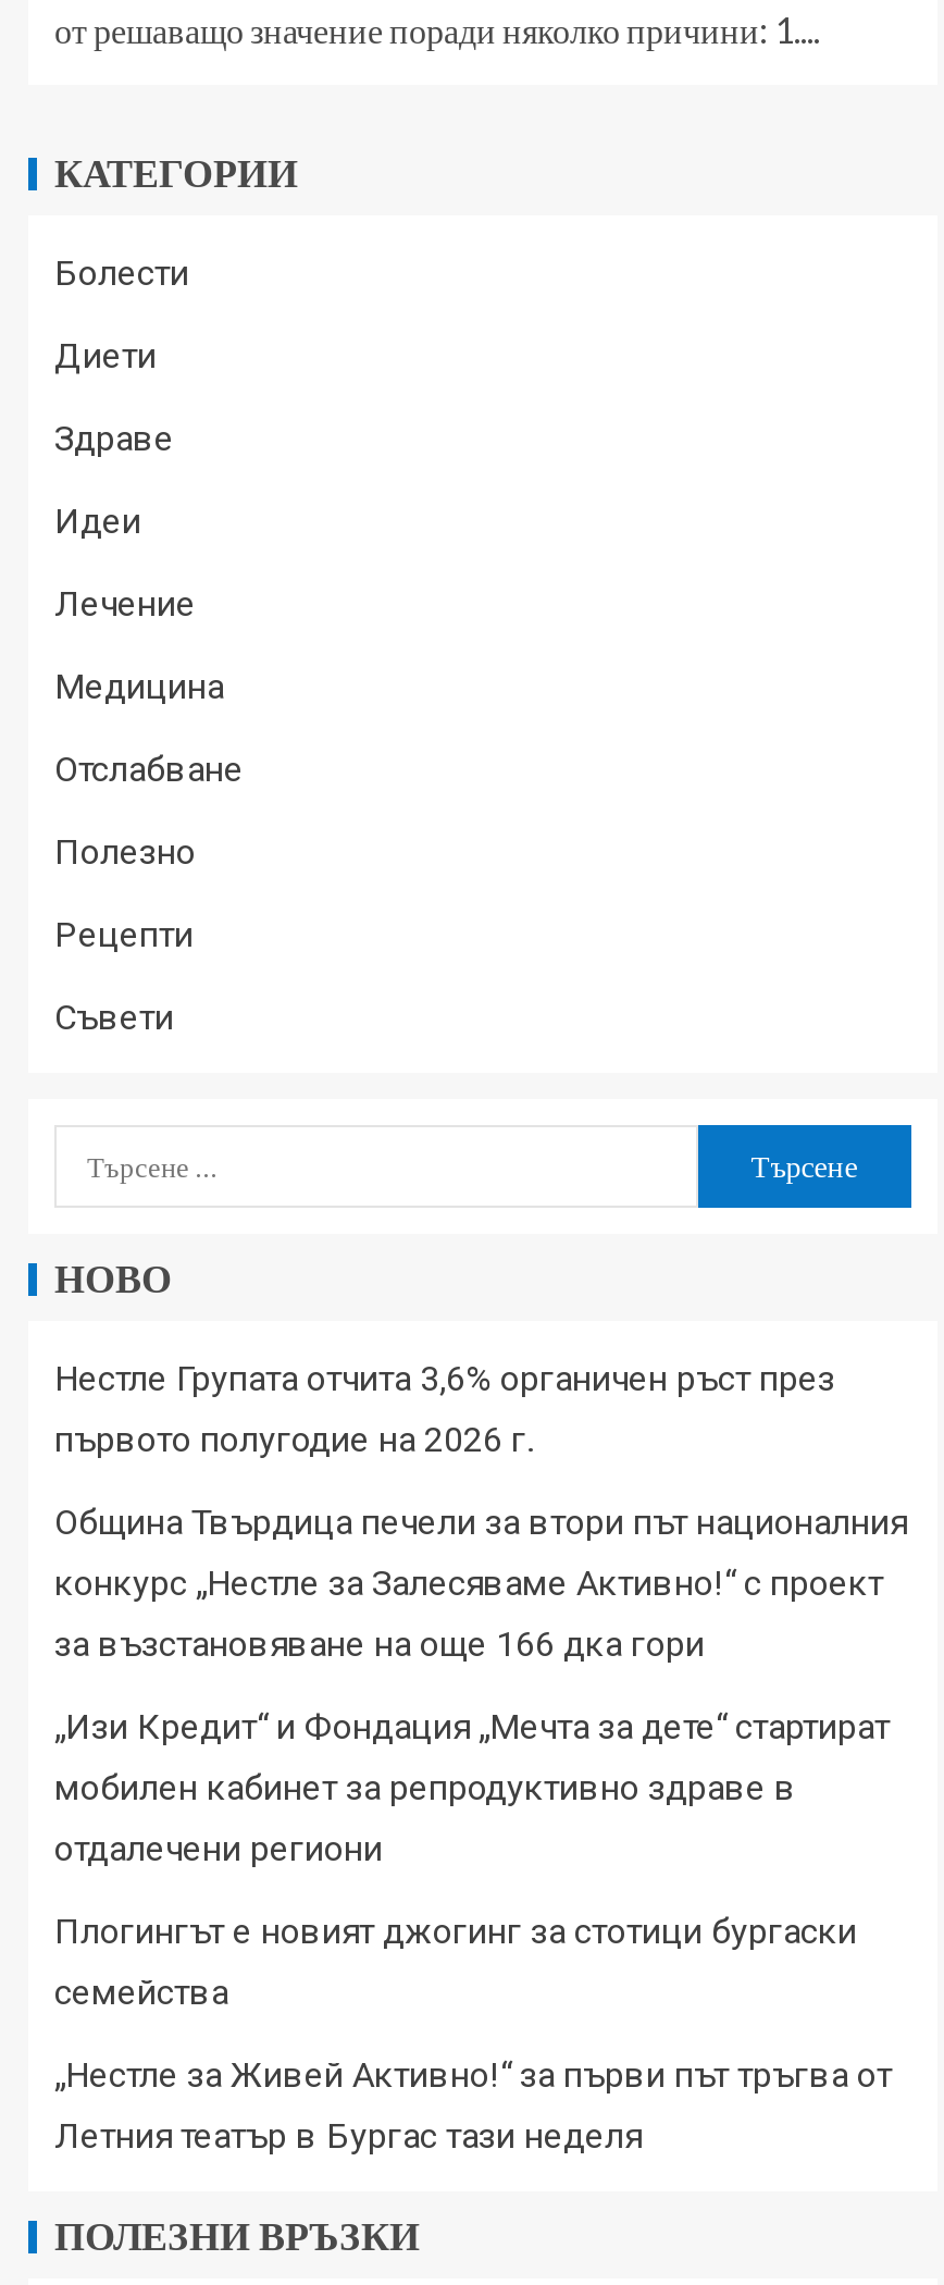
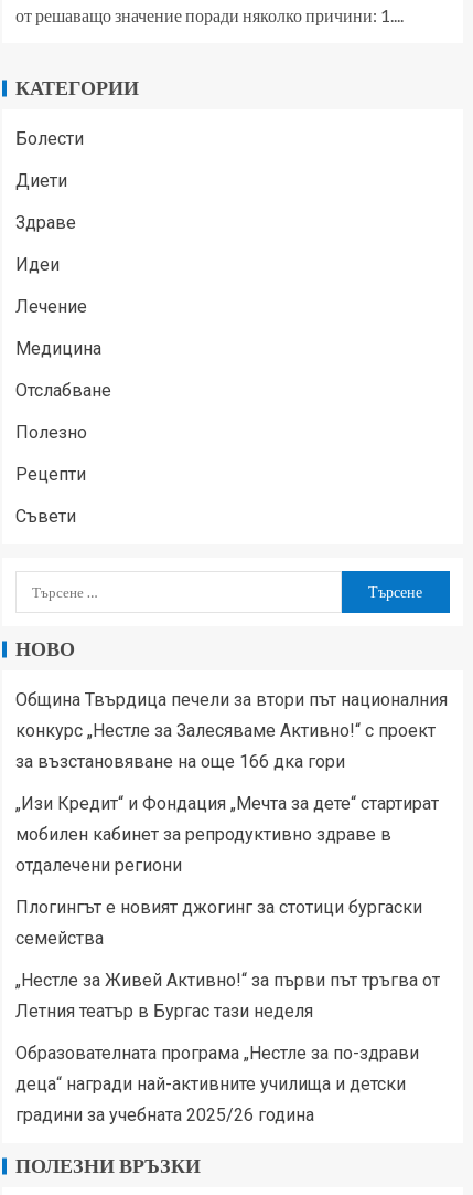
- Нестле Групата отчита 3,6% органичен ръст през
- първото полугодие на 2026 г.

moved up: Община Твърдица печели за втори път националния | конкурс „Нестле за Залесяваме Активно!“ с проект | за възстановяване на още 166 дка гори | ... | „Нестле за Живей Активно!“ за първи път тръгва от | Летния театър в Бургас тази неделя

+ Образователната програма „Нестле за по-здрави
+ деца“ награди най-активните училища и детски
+ градини за учебната 2025/26 година
